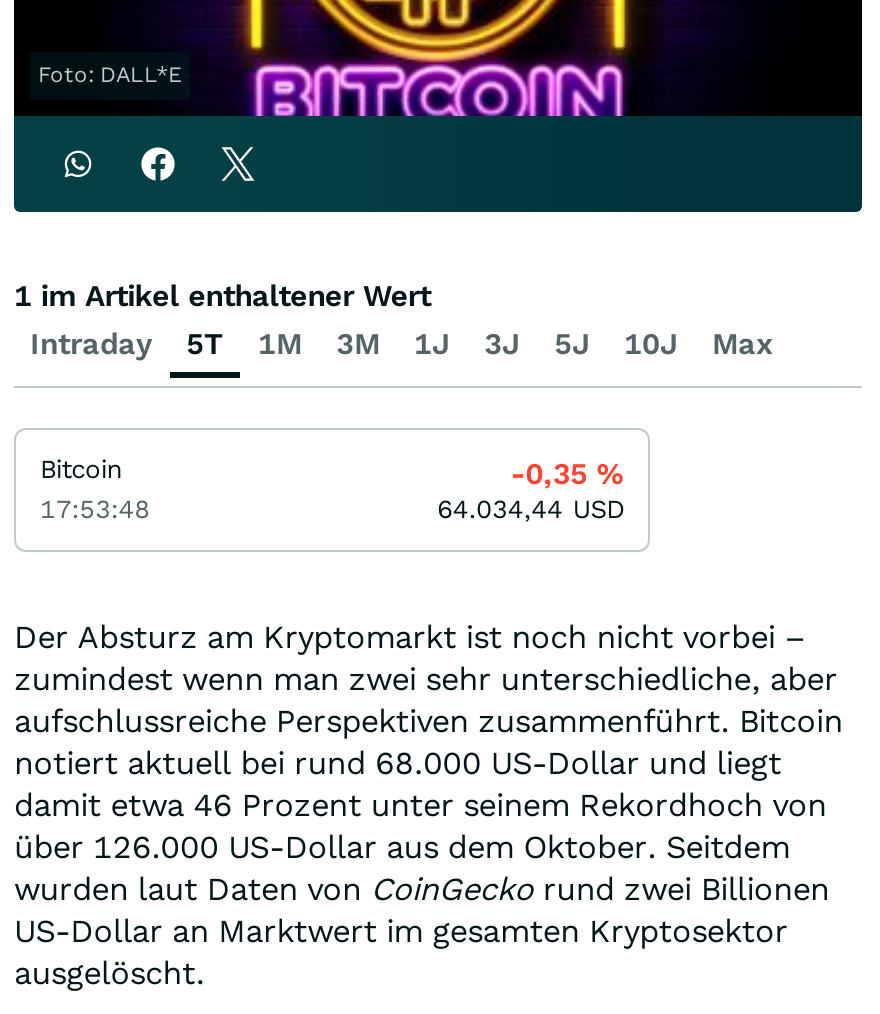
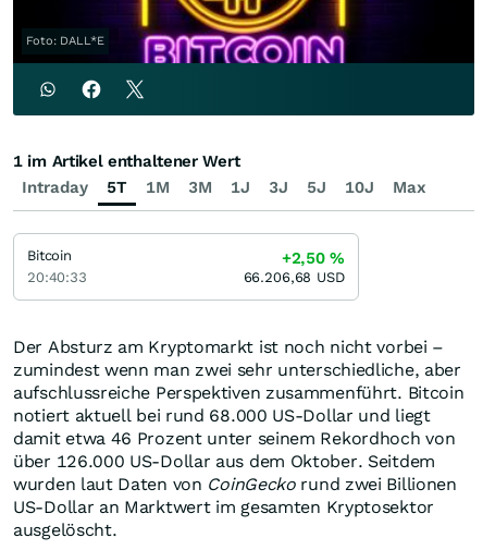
- -0,35%
+ +2,50%

- 17:53:48
+ 20:40:33

- 64.034,44 USD
+ 66.206,68 USD
